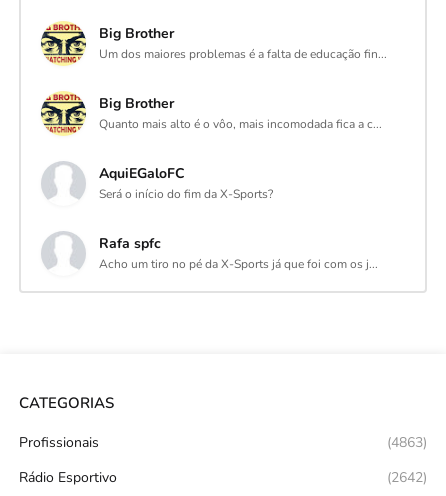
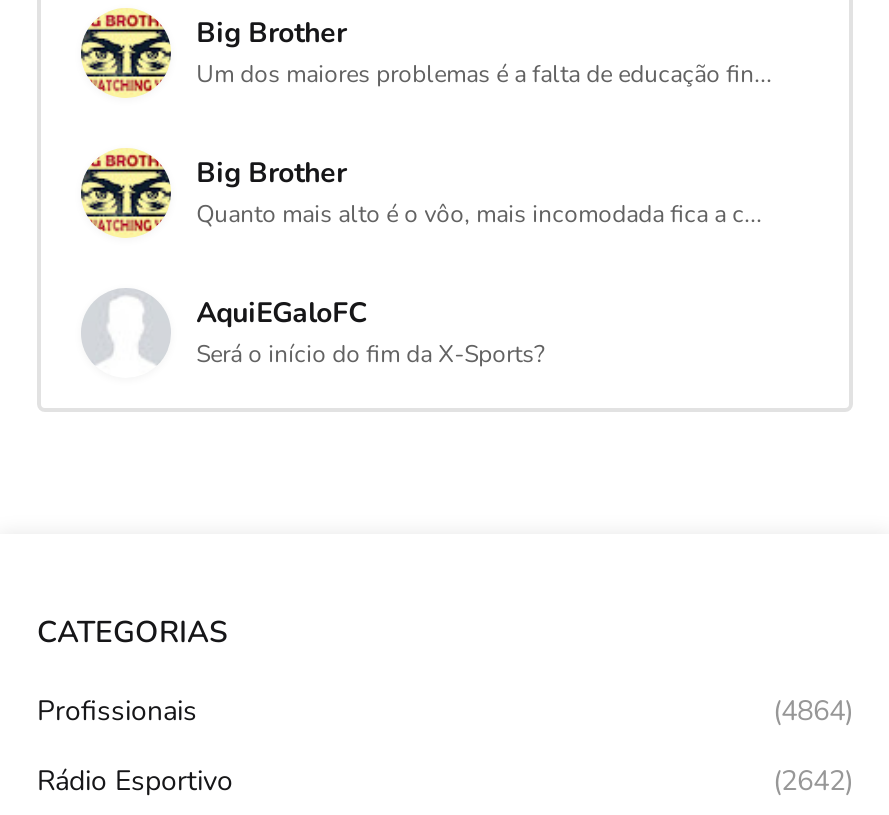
- Rafa spfc
- Acho um tiro no pé da X-Sports já que foi com os j...

- (4863)
+ (4864)
